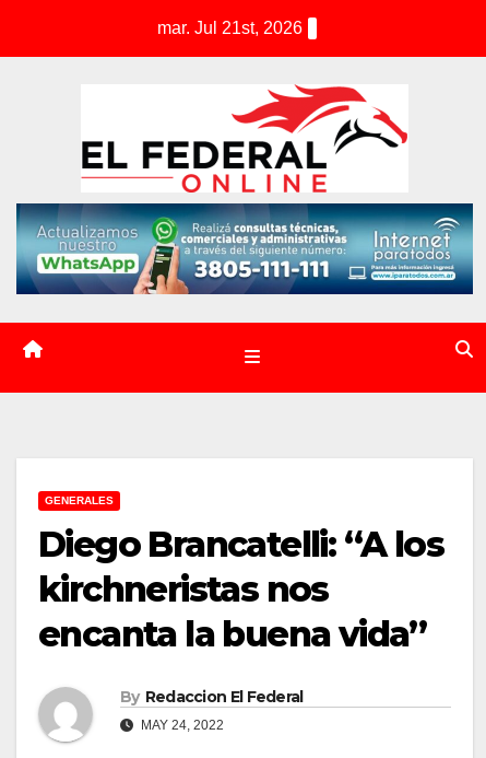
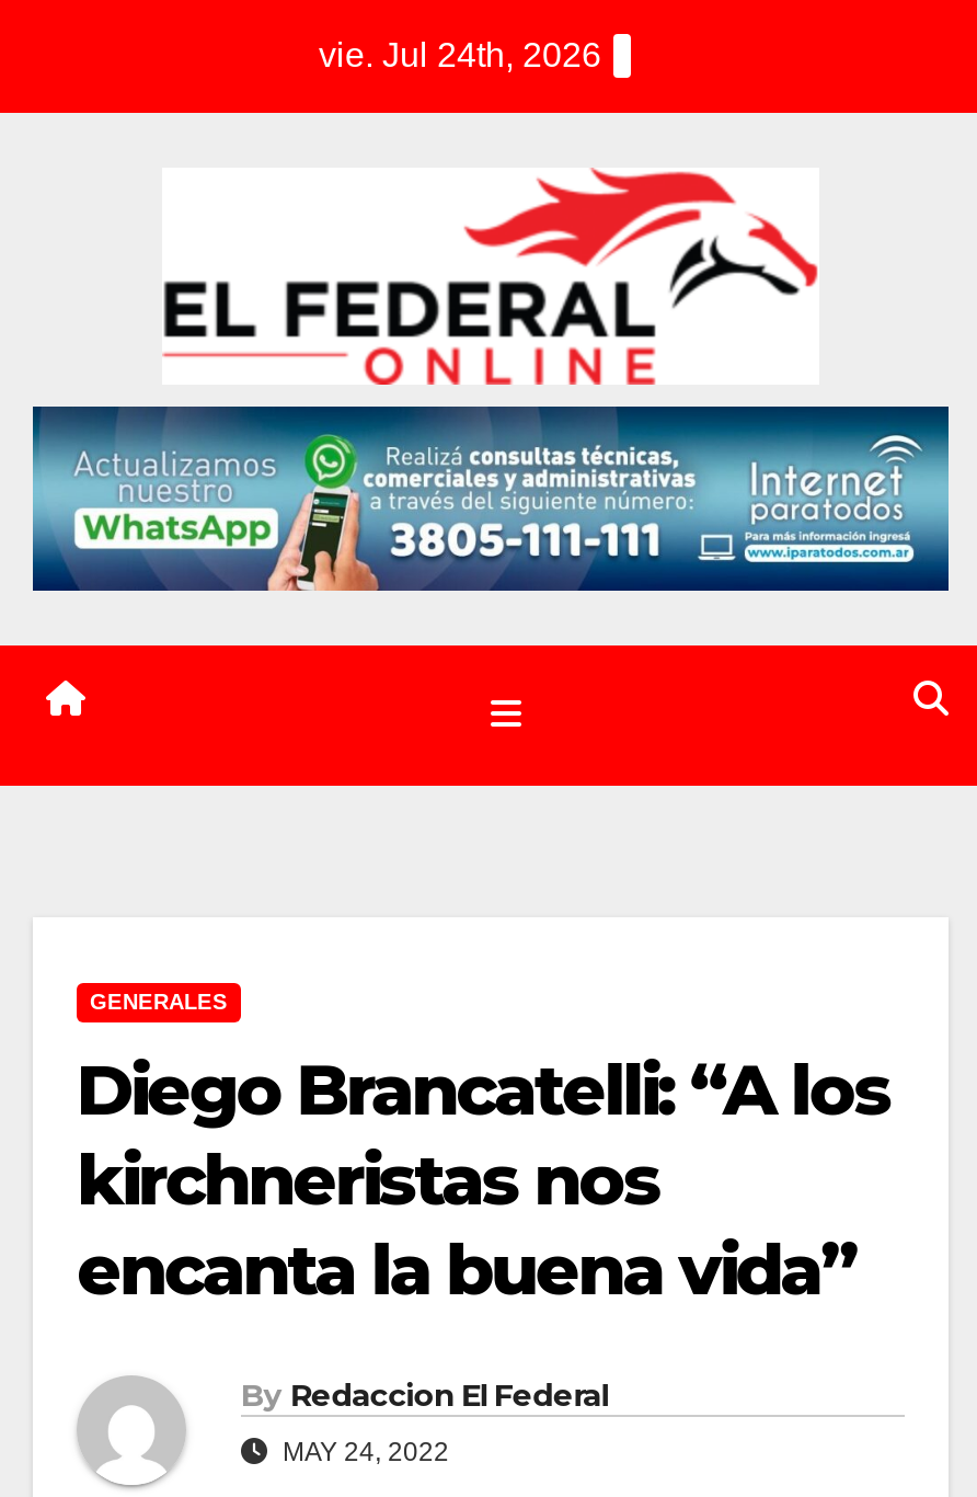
- mar. Jul 21st, 2026
+ vie. Jul 24th, 2026
